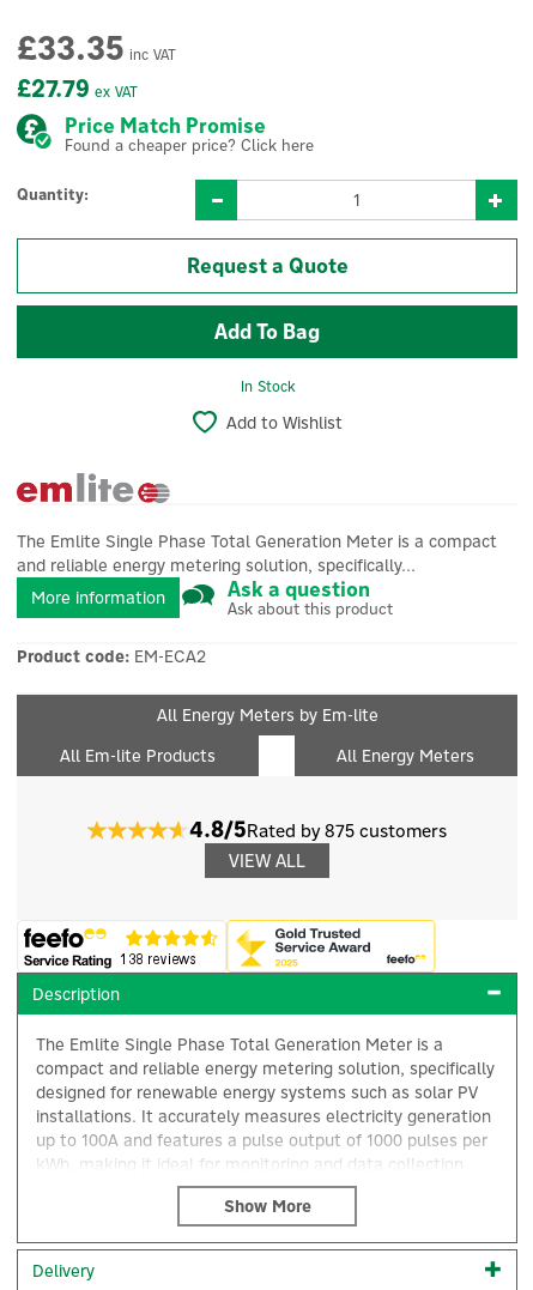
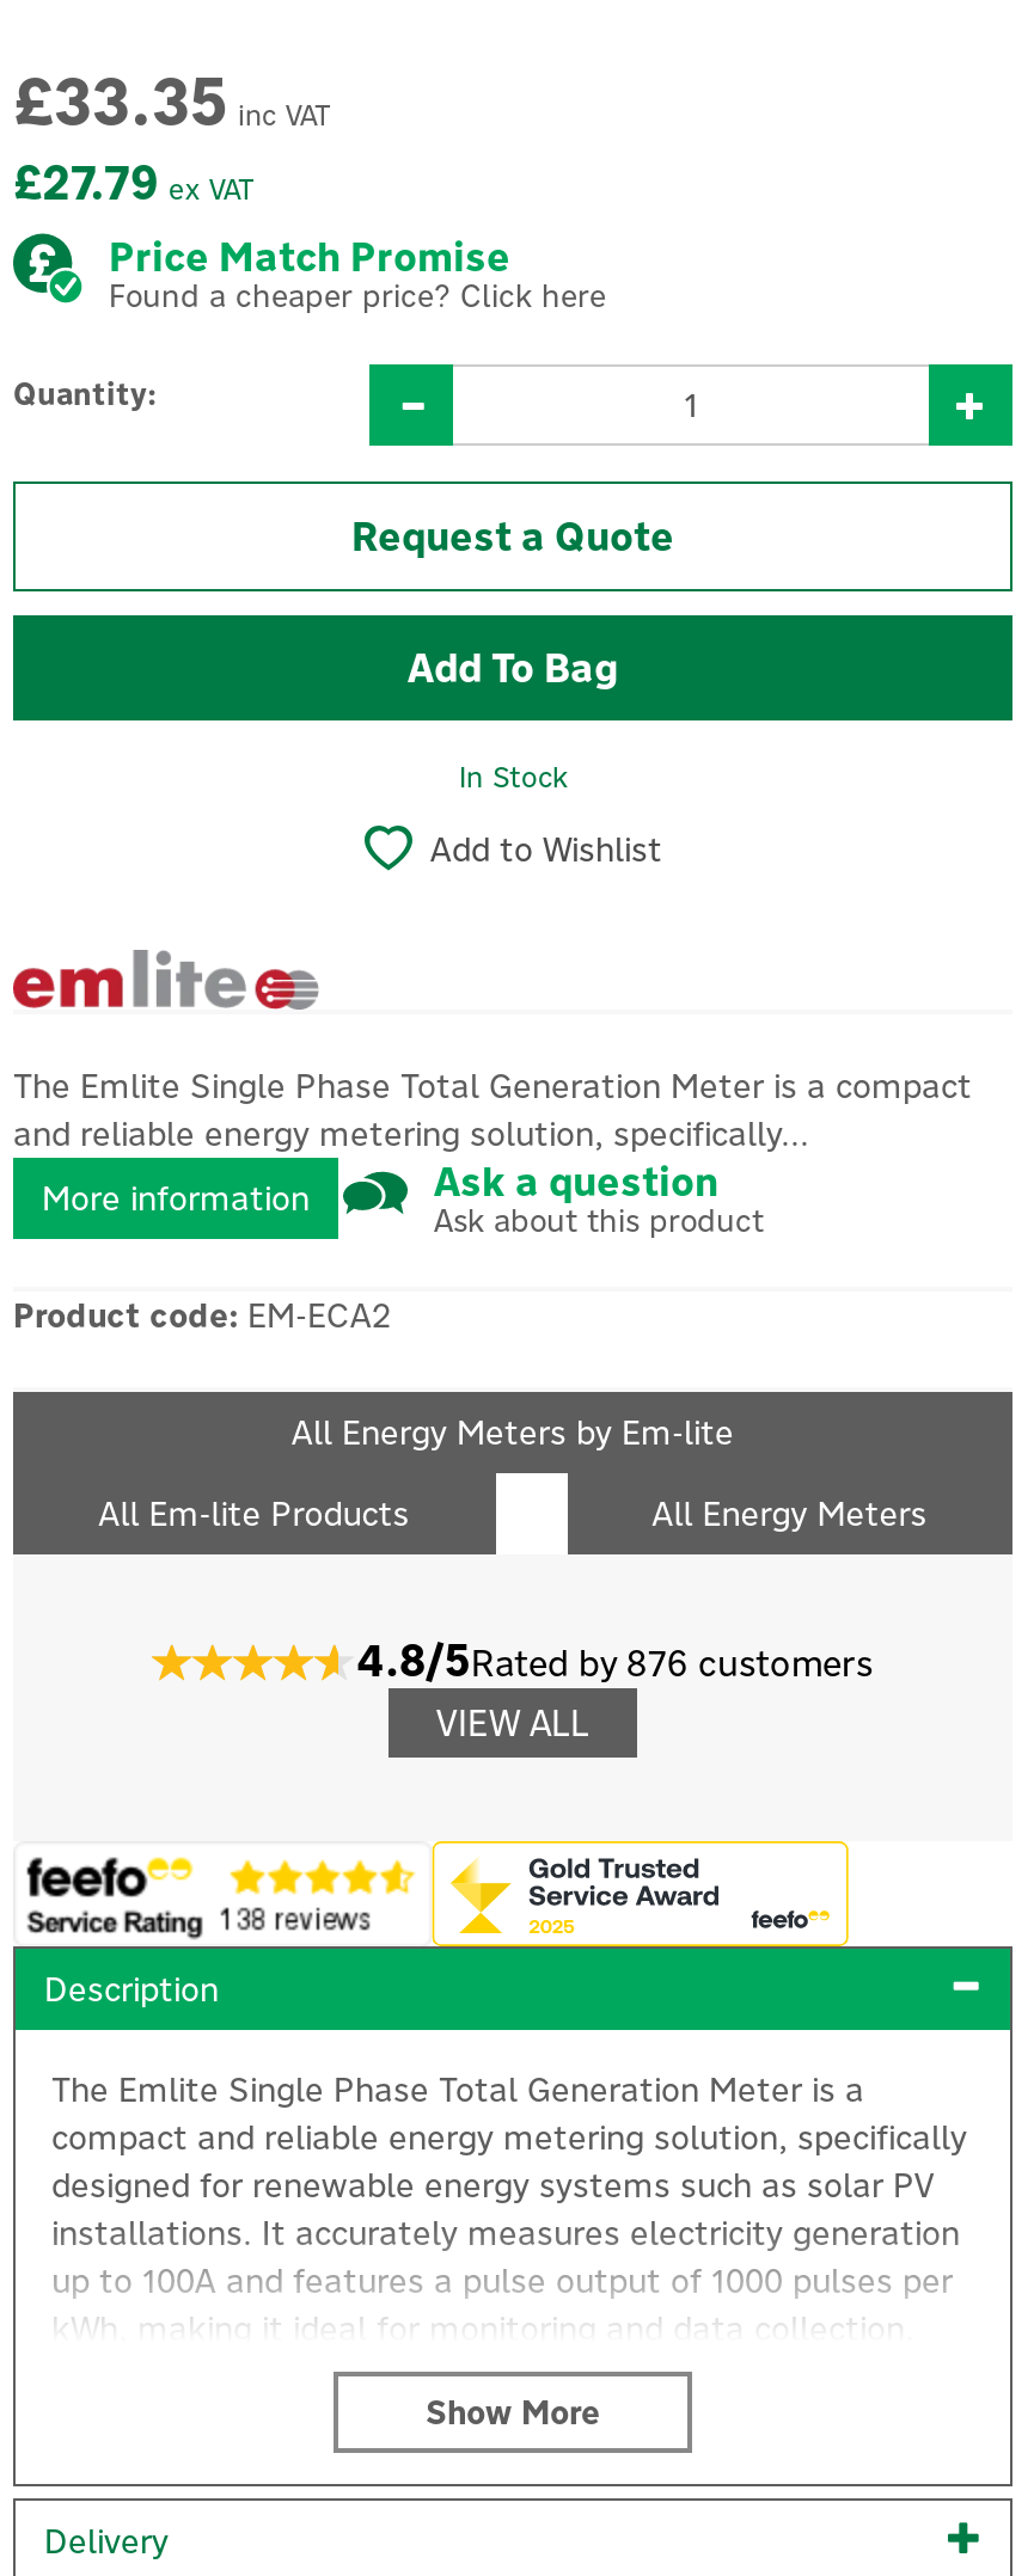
- 4.8/5Rated by 875 customers
+ 4.8/5Rated by 876 customers
